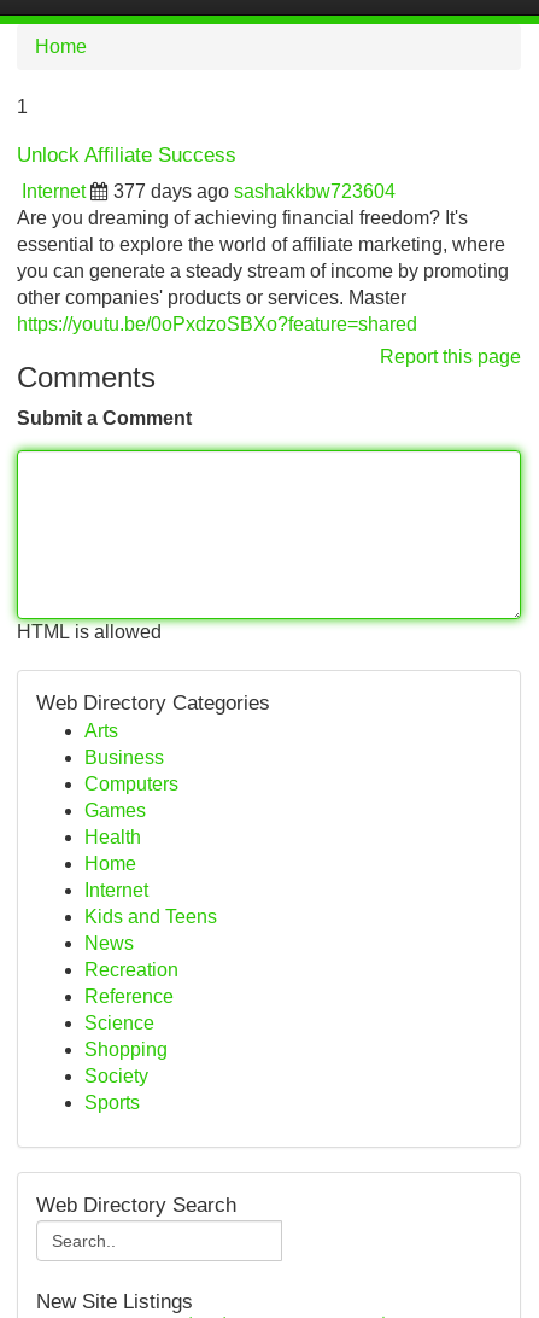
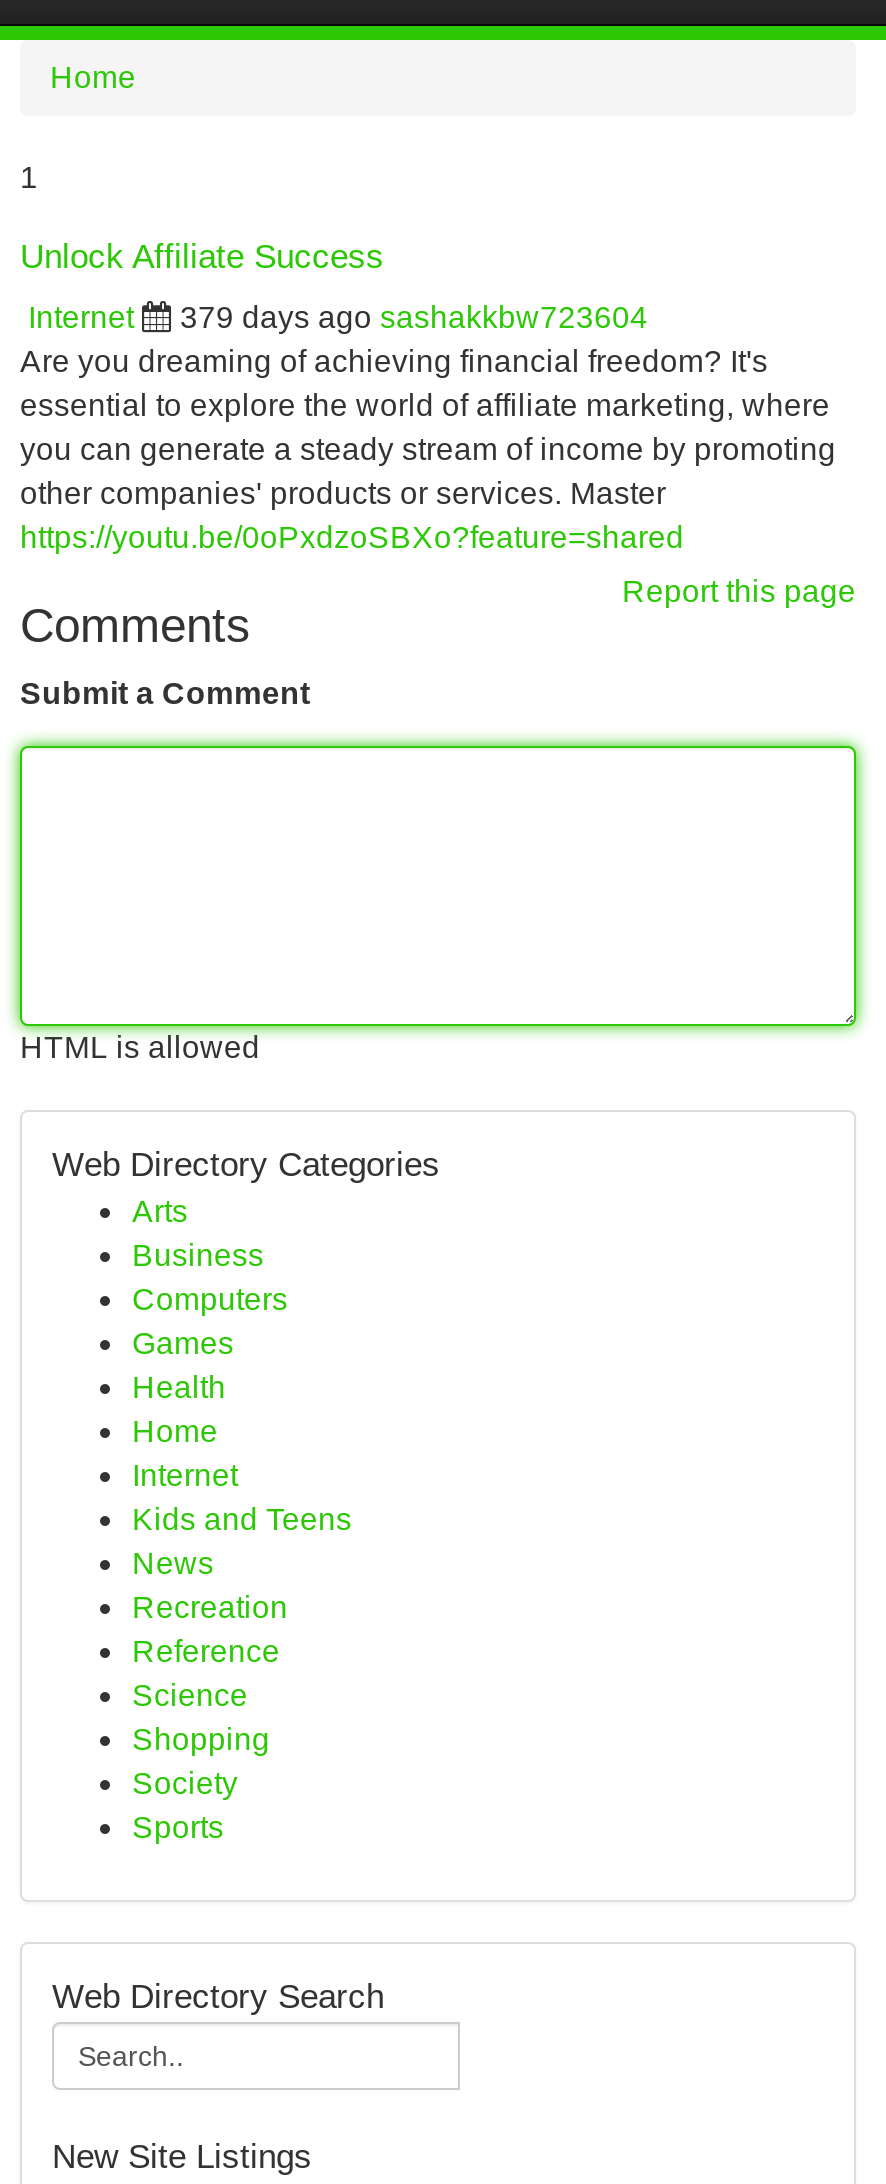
- 377 days ago sashakkbw723604
+ 379 days ago sashakkbw723604
